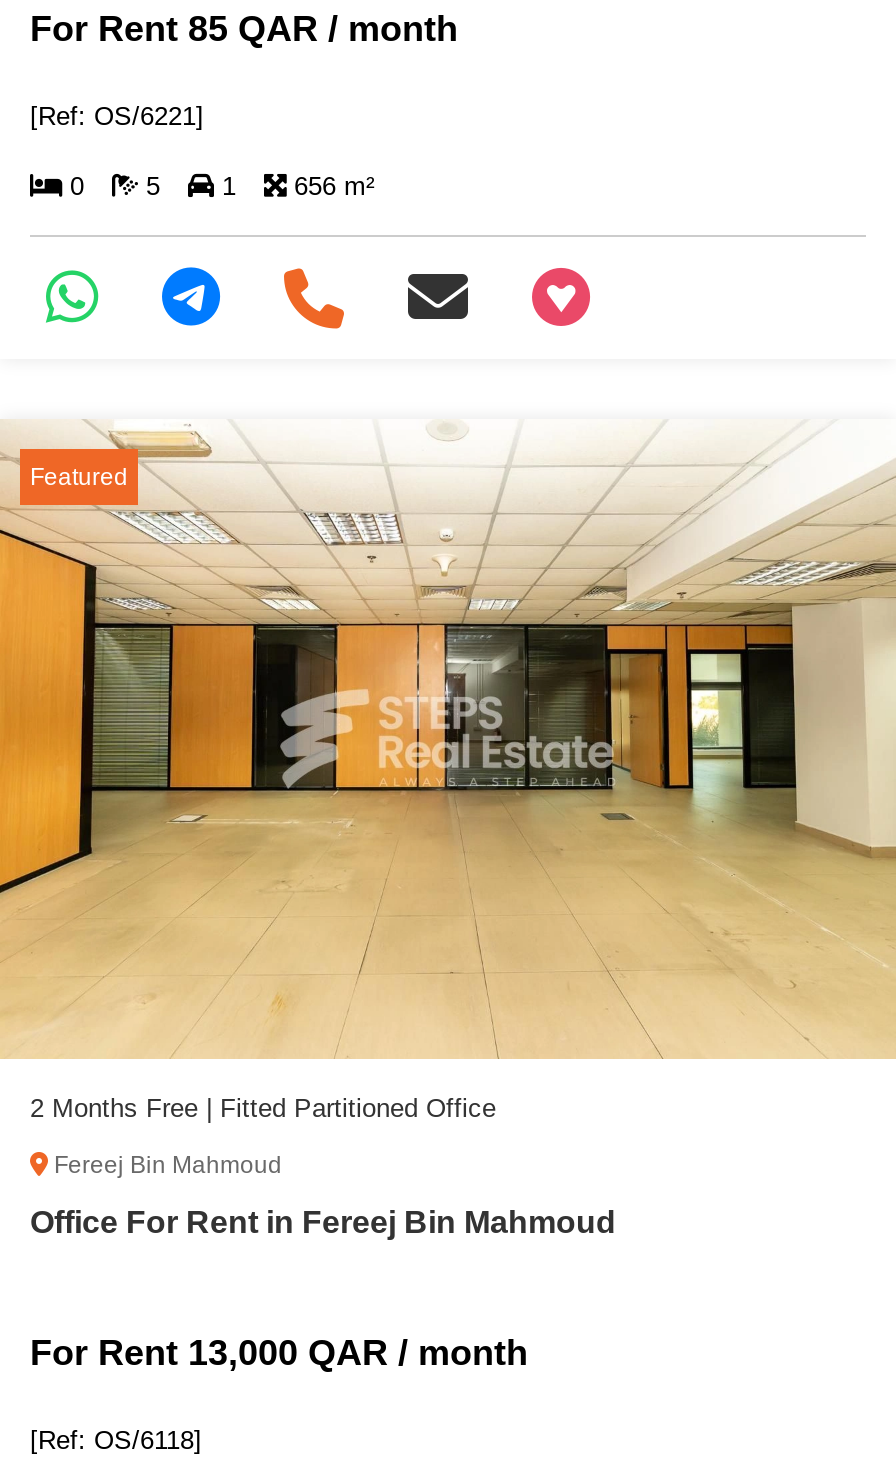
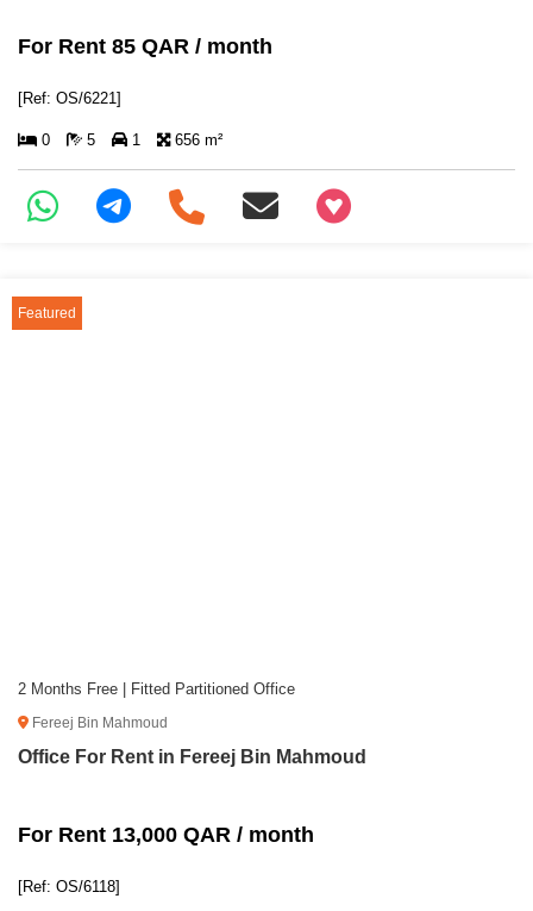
- [image]
